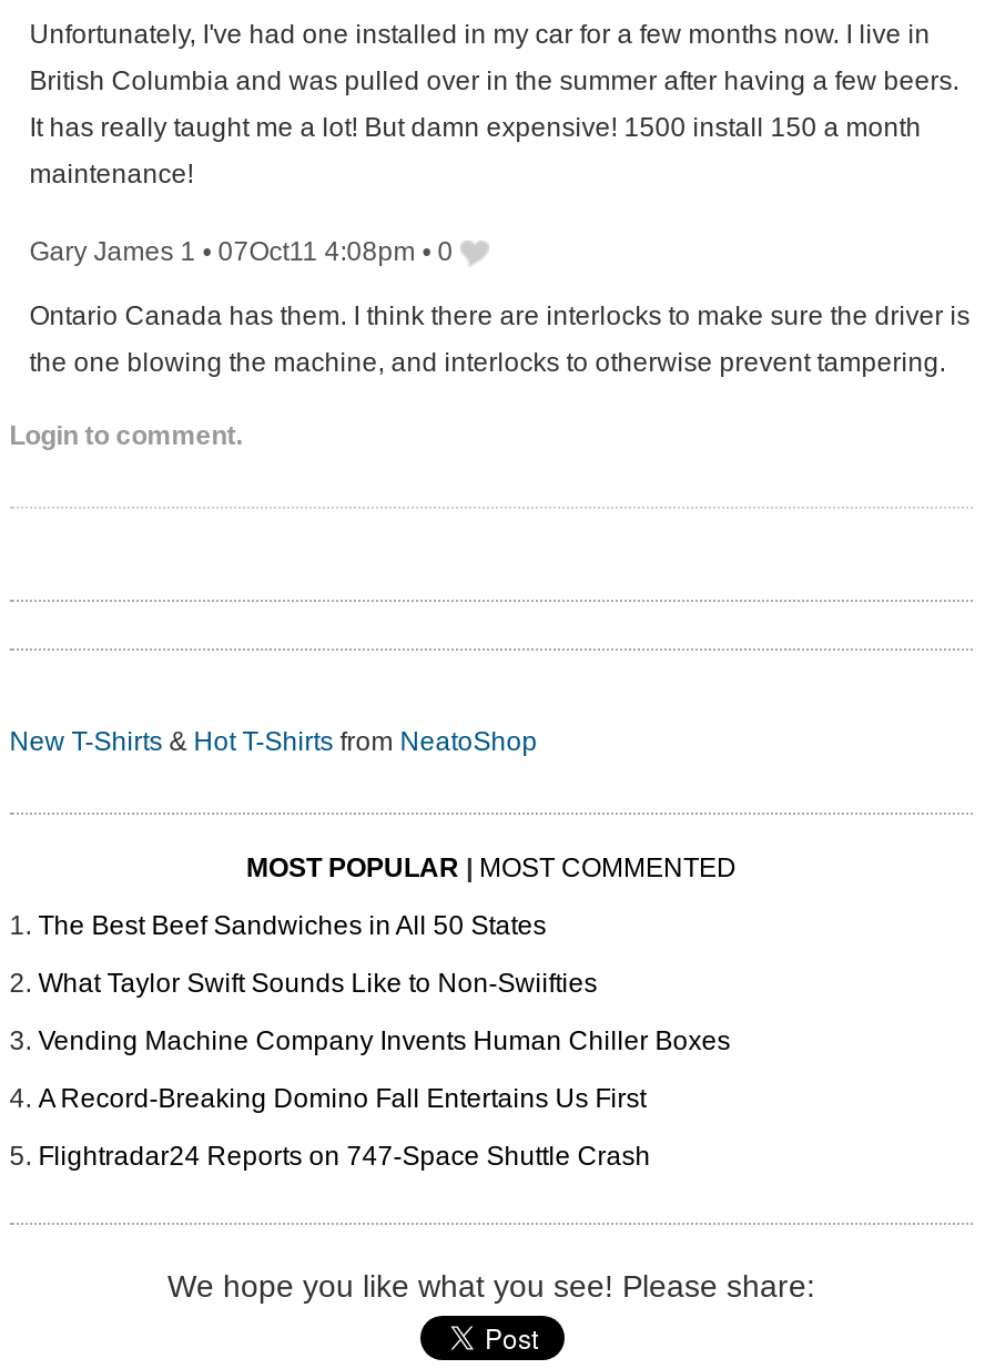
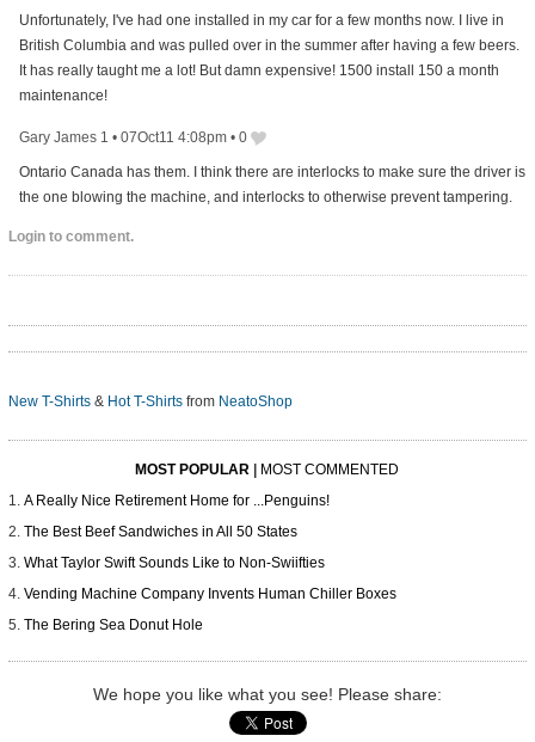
+ A Really Nice Retirement Home for ...Penguins!

moved down: The Best Beef Sandwiches in All 50 States | What Taylor Swift Sounds Like to Non-Swiifties | Vending Machine Company Invents Human Chiller Boxes

- A Record-Breaking Domino Fall Entertains Us First
- Flightradar24 Reports on 747-Space Shuttle Crash
+ The Bering Sea Donut Hole
